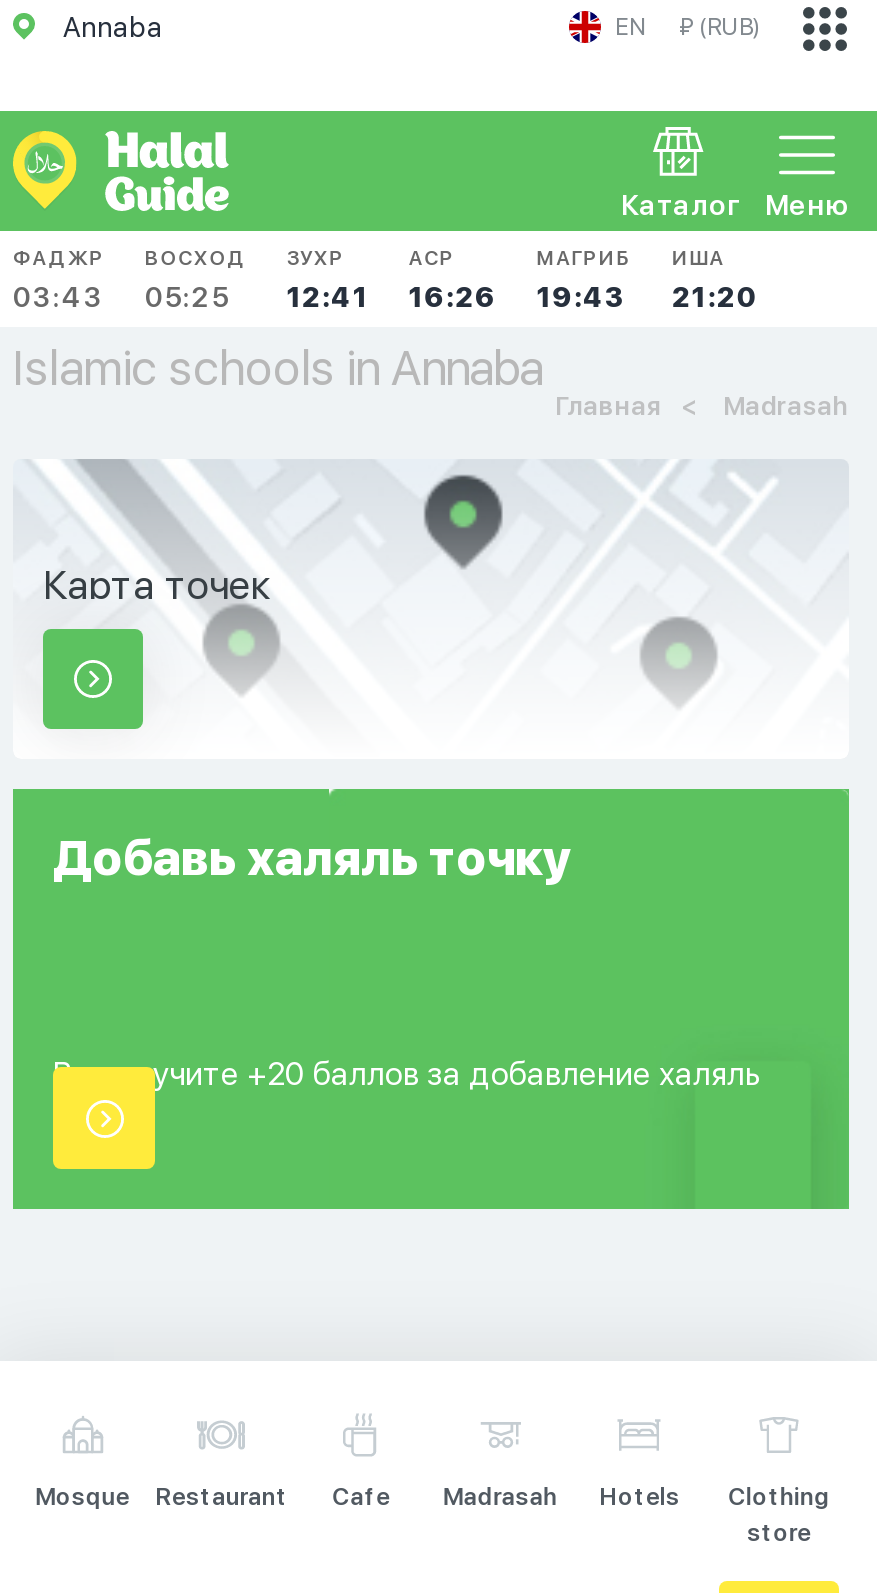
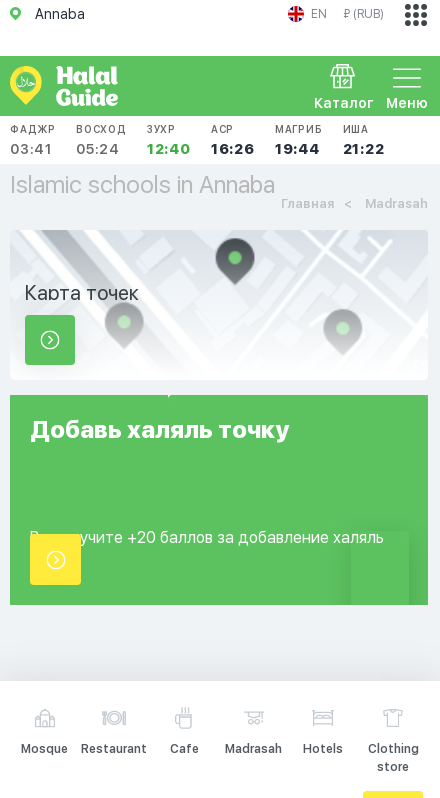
- 03:43
+ 03:41

- 05:25
+ 05:24

- 12:41
+ 12:40

- 19:43
+ 19:44

- 21:20
+ 21:22
